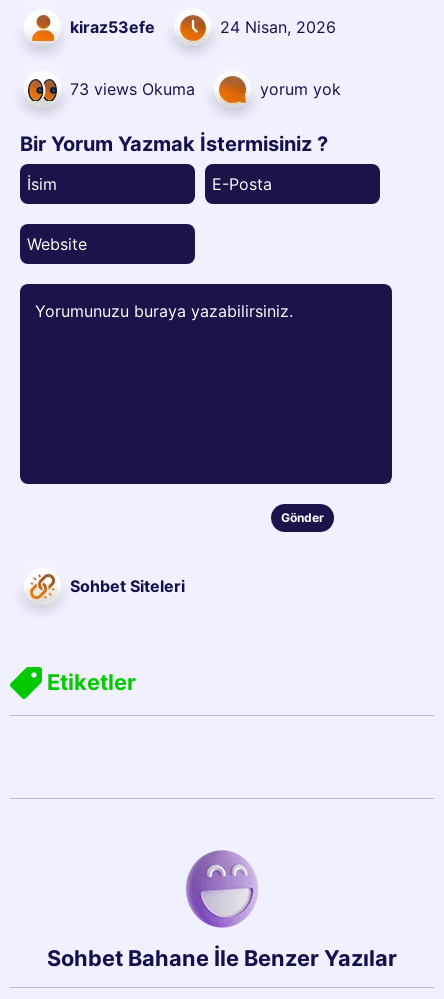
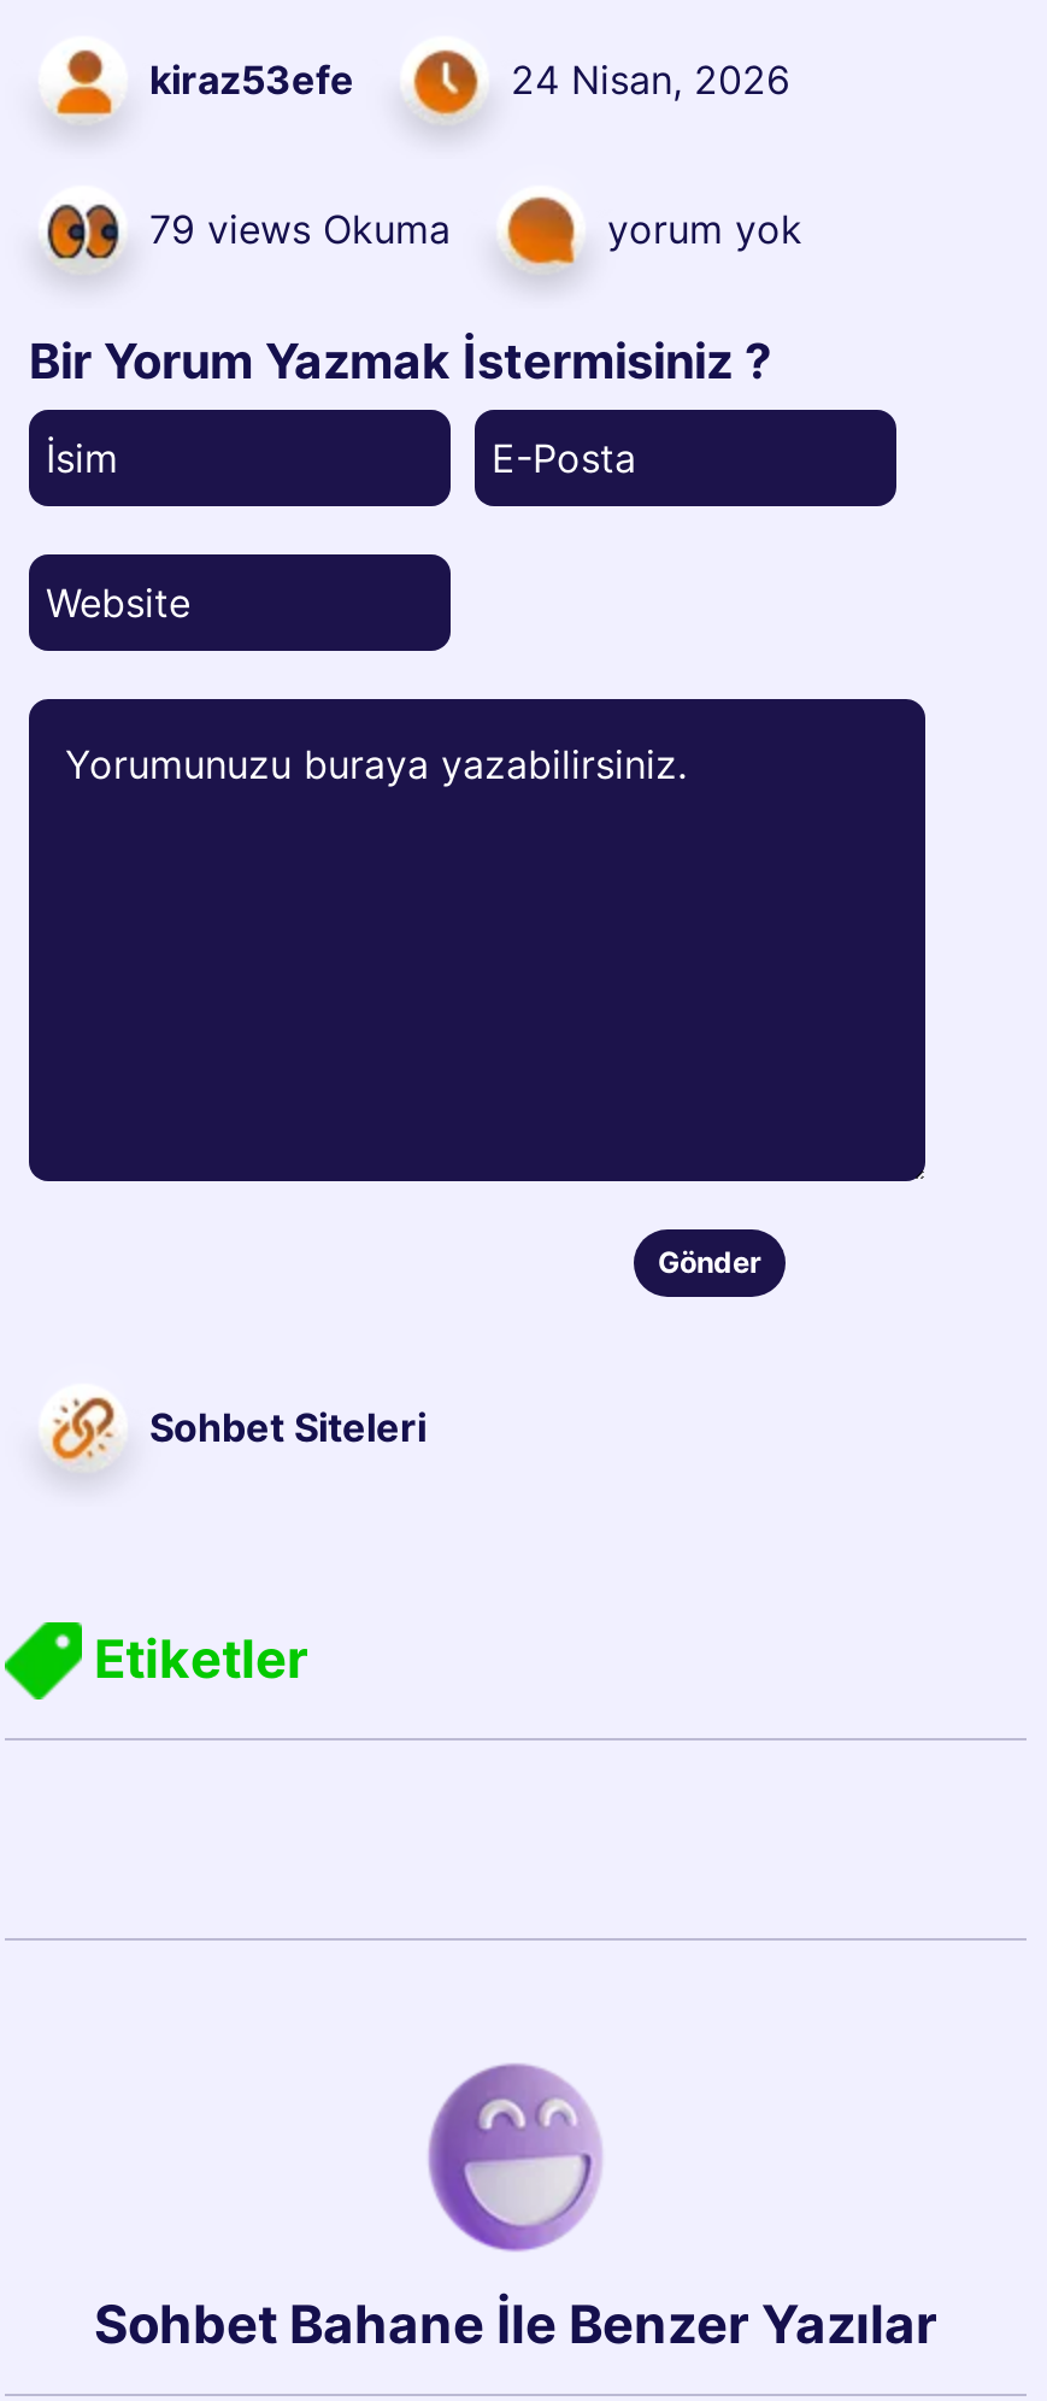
- 73 views Okuma
+ 79 views Okuma
